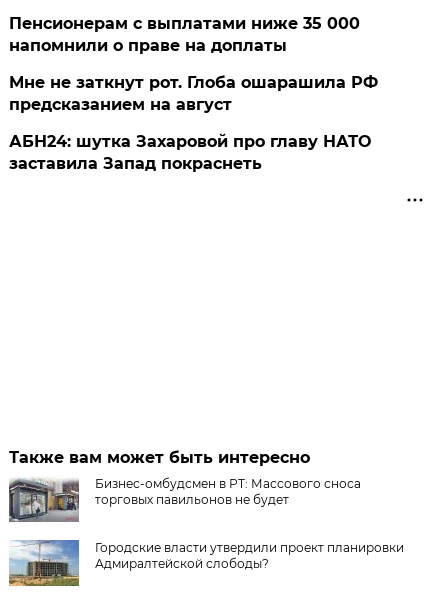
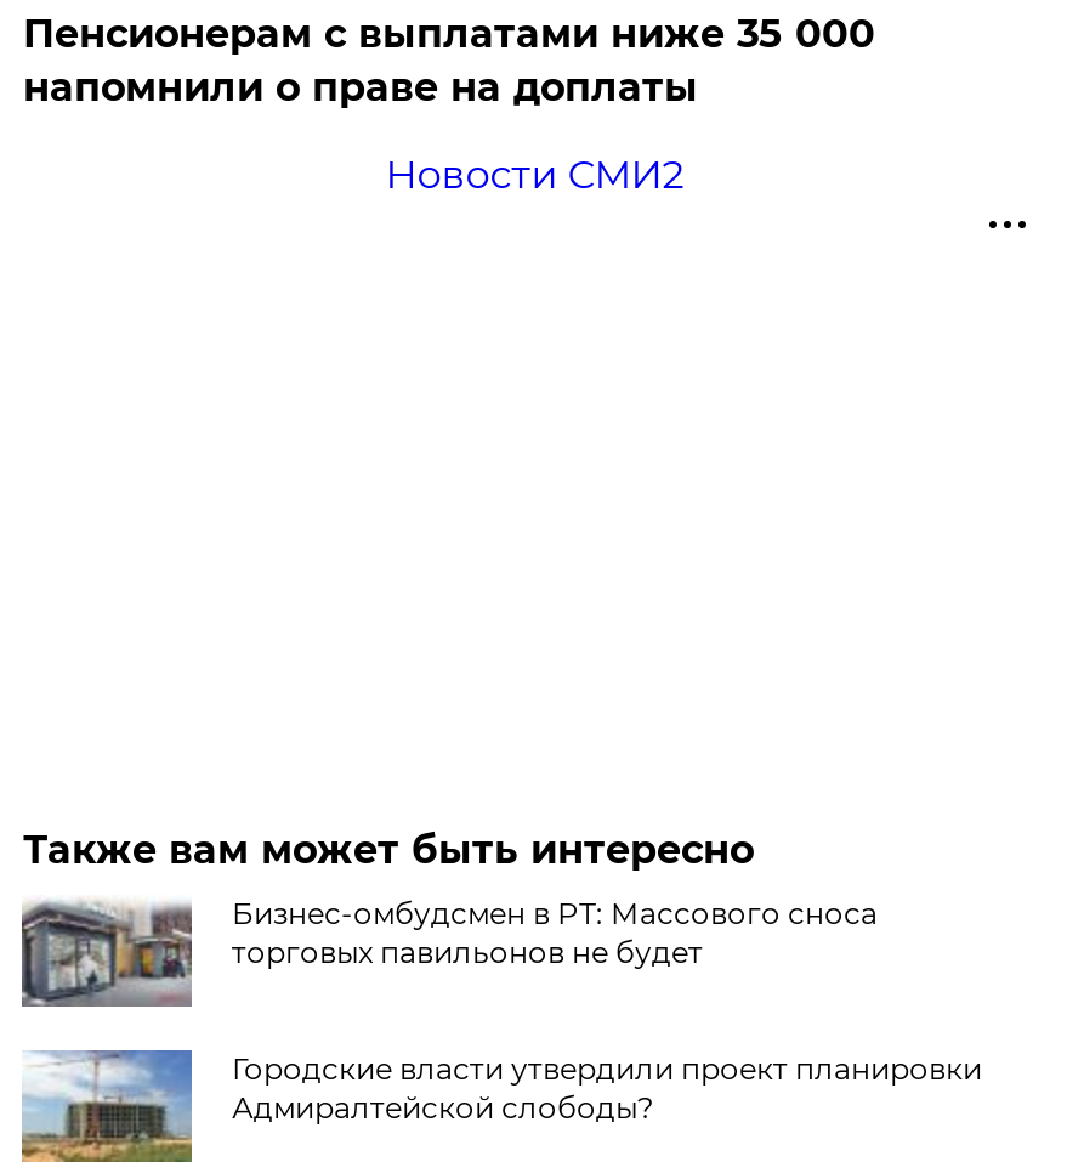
- Мне не заткнут рот. Глоба ошарашила РФ
- предсказанием на август
- АБН24: шутка Захаровой про главу НАТО
- заставила Запад покраснеть
+ Новости СМИ2
